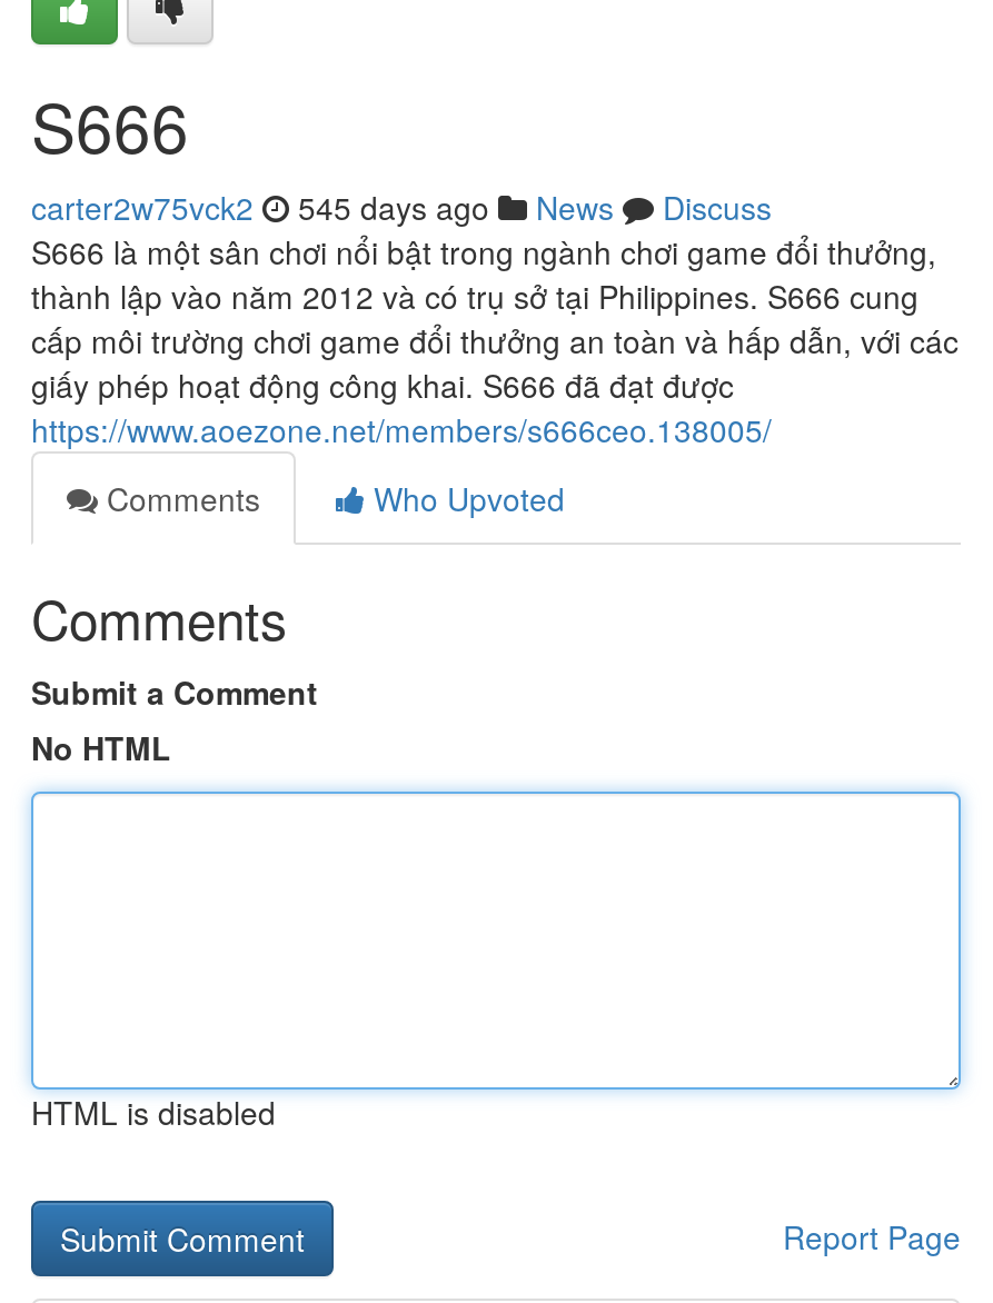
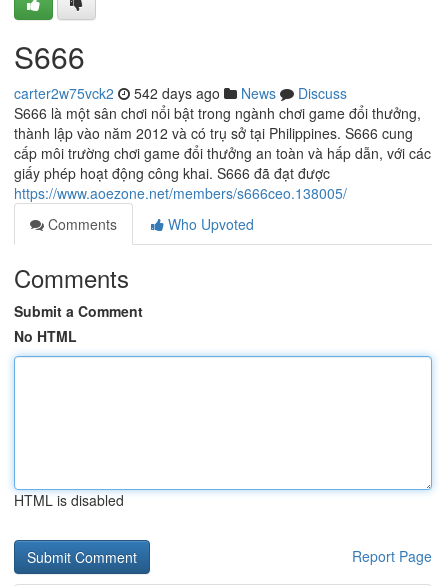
- carter2w75vck2 545 days ago News Discuss
+ carter2w75vck2 542 days ago News Discuss
